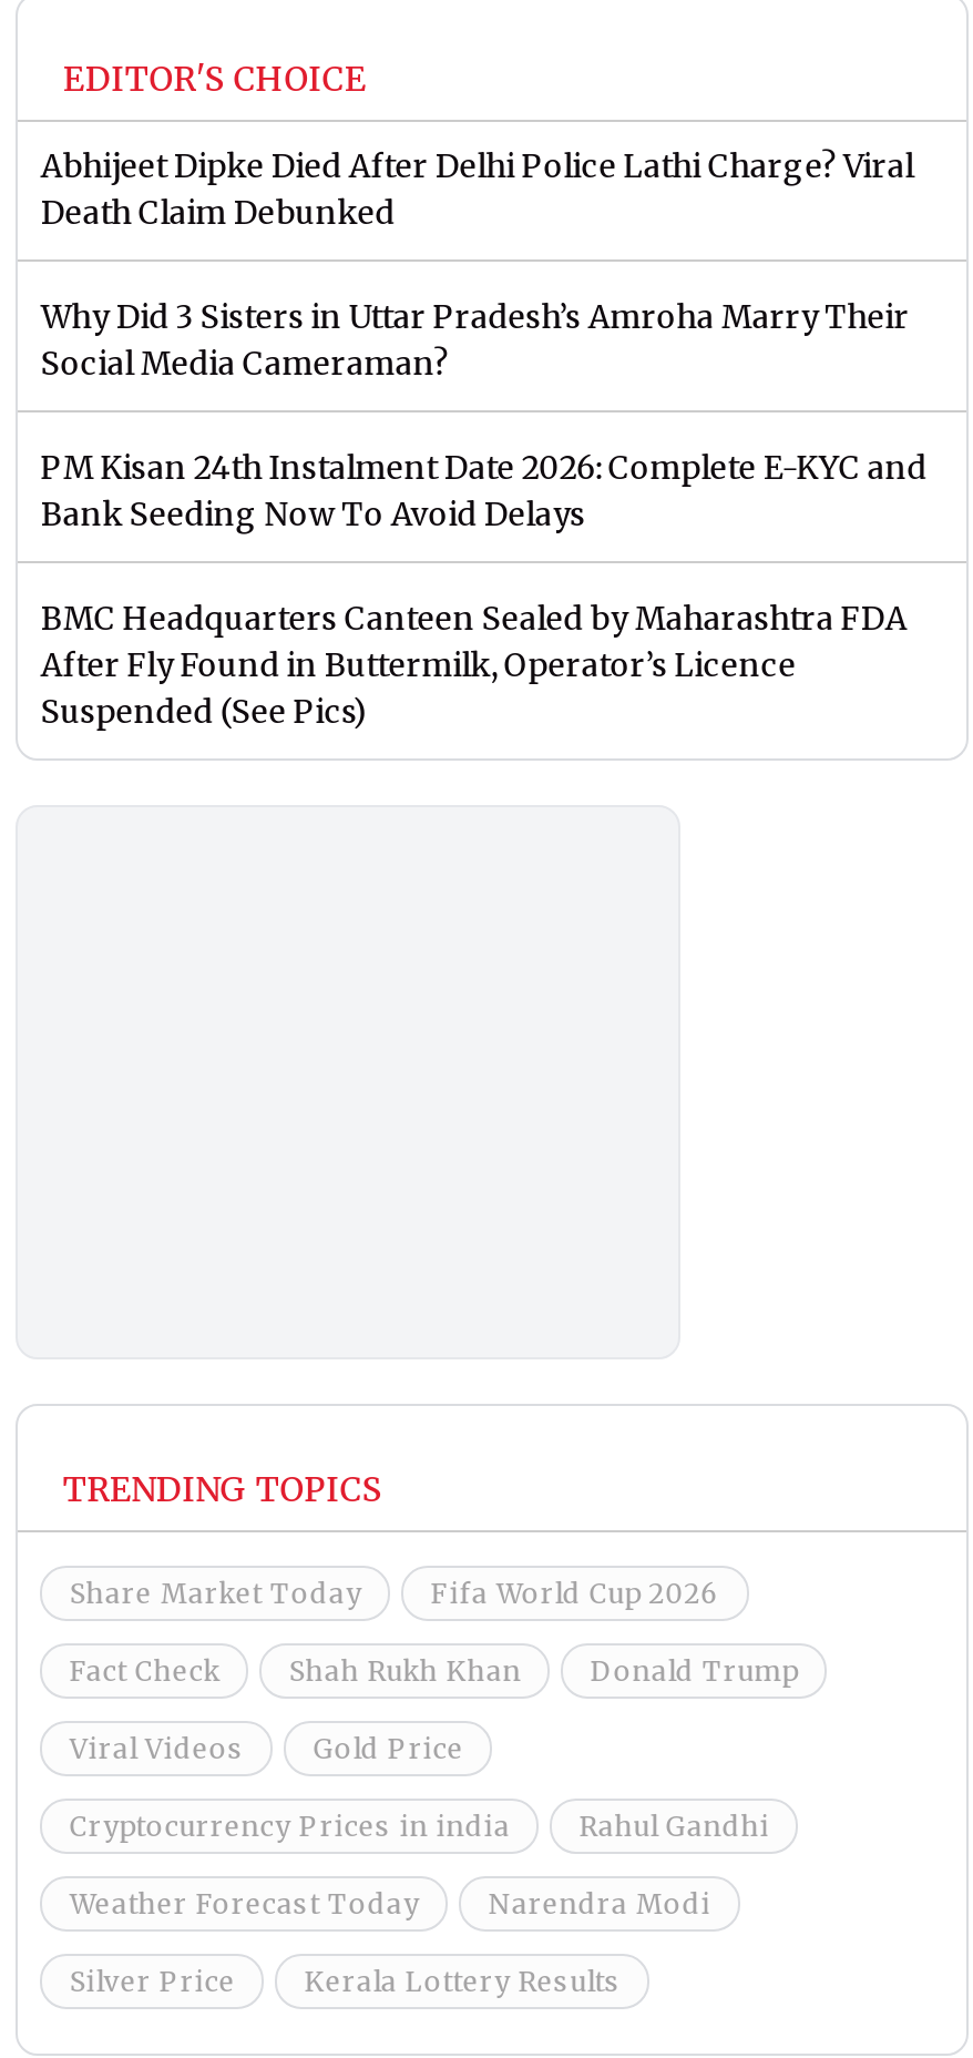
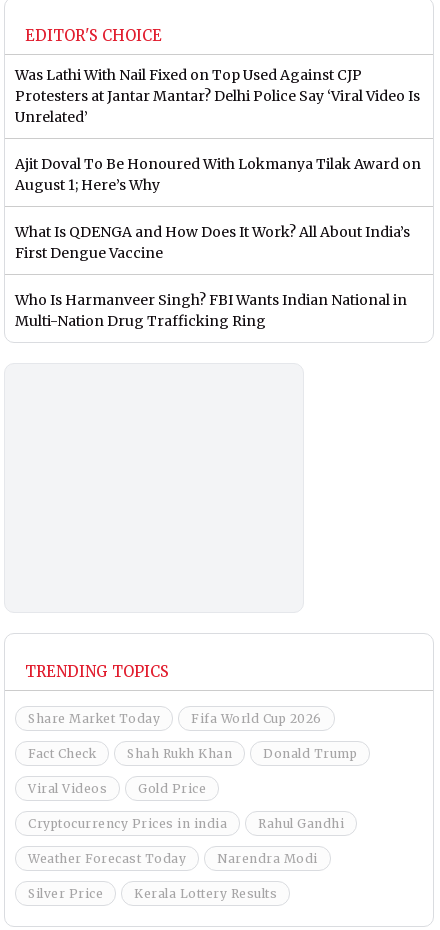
- Abhijeet Dipke Died After Delhi Police Lathi Charge? Viral
- Death Claim Debunked
+ Was Lathi With Nail Fixed on Top Used Against CJP
+ Protesters at Jantar Mantar? Delhi Police Say ‘Viral Video Is
+ Unrelated’

- Why Did 3 Sisters in Uttar Pradesh’s Amroha Marry Their
- Social Media Cameraman?
+ Ajit Doval To Be Honoured With Lokmanya Tilak Award on
+ August 1; Here’s Why

- PM Kisan 24th Instalment Date 2026: Complete E-KYC and
- Bank Seeding Now To Avoid Delays
+ What Is QDENGA and How Does It Work? All About India’s
+ First Dengue Vaccine

- BMC Headquarters Canteen Sealed by Maharashtra FDA
- After Fly Found in Buttermilk, Operator’s Licence
- Suspended (See Pics)
+ Who Is Harmanveer Singh? FBI Wants Indian National in
+ Multi-Nation Drug Trafficking Ring
